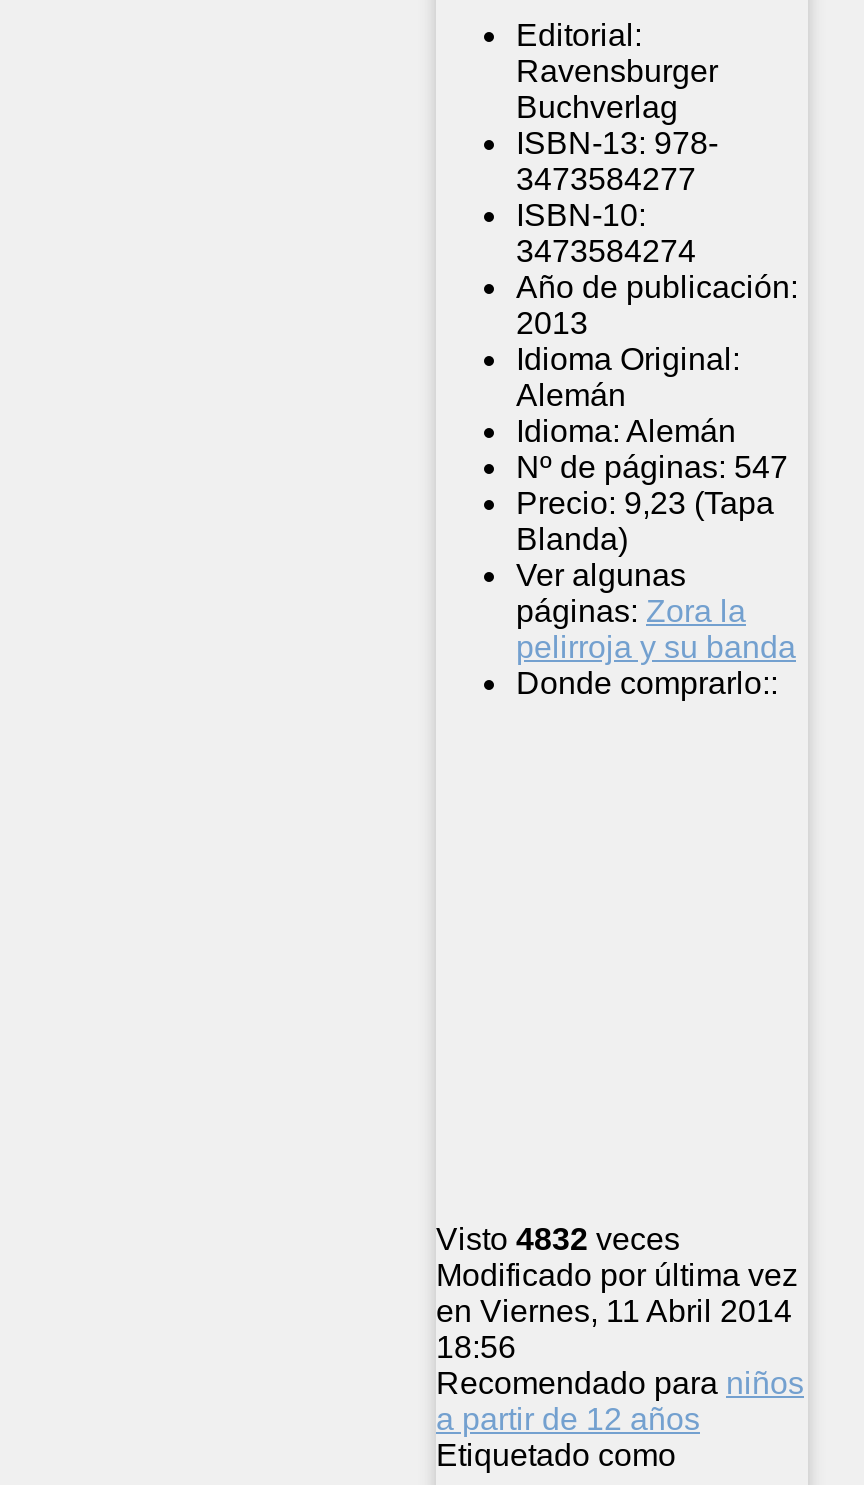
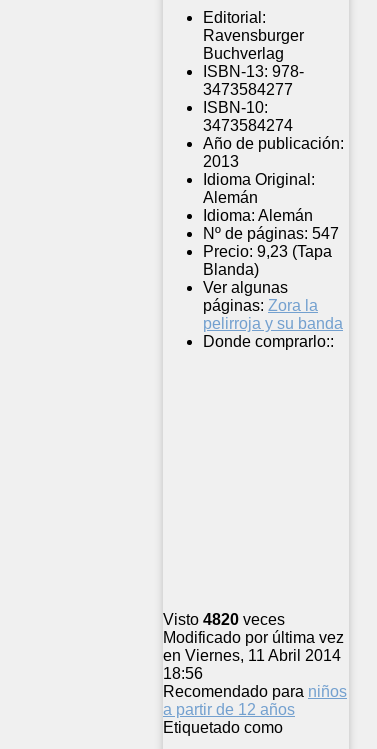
- Visto 4832 veces
+ Visto 4820 veces
